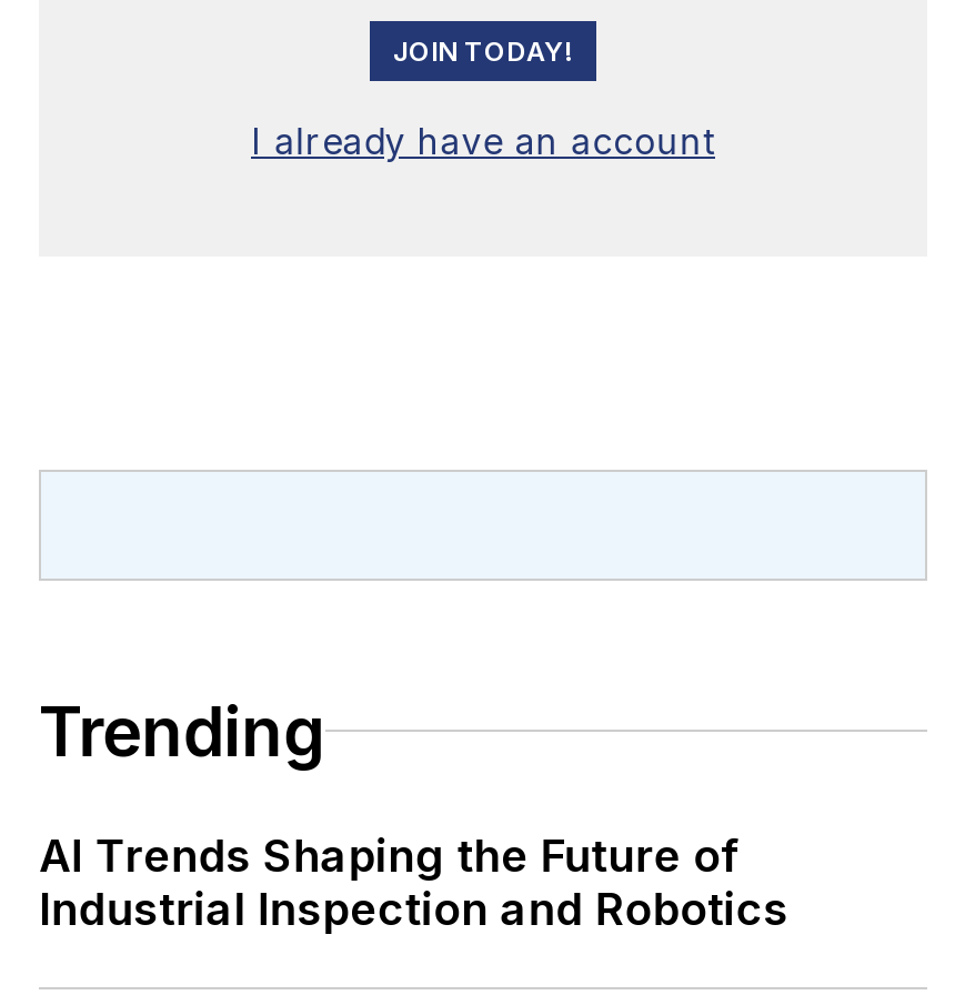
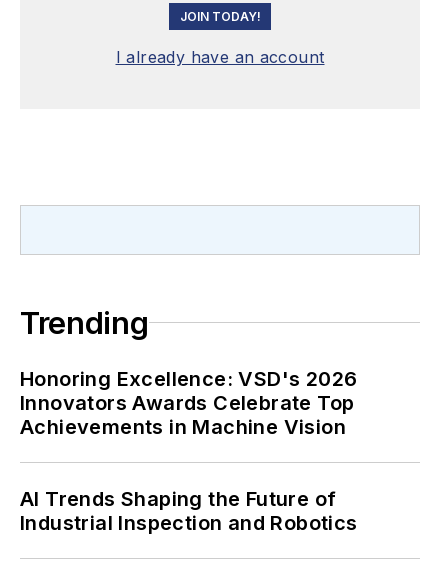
+ Honoring Excellence: VSD's 2026
+ Innovators Awards Celebrate Top
+ Achievements in Machine Vision
